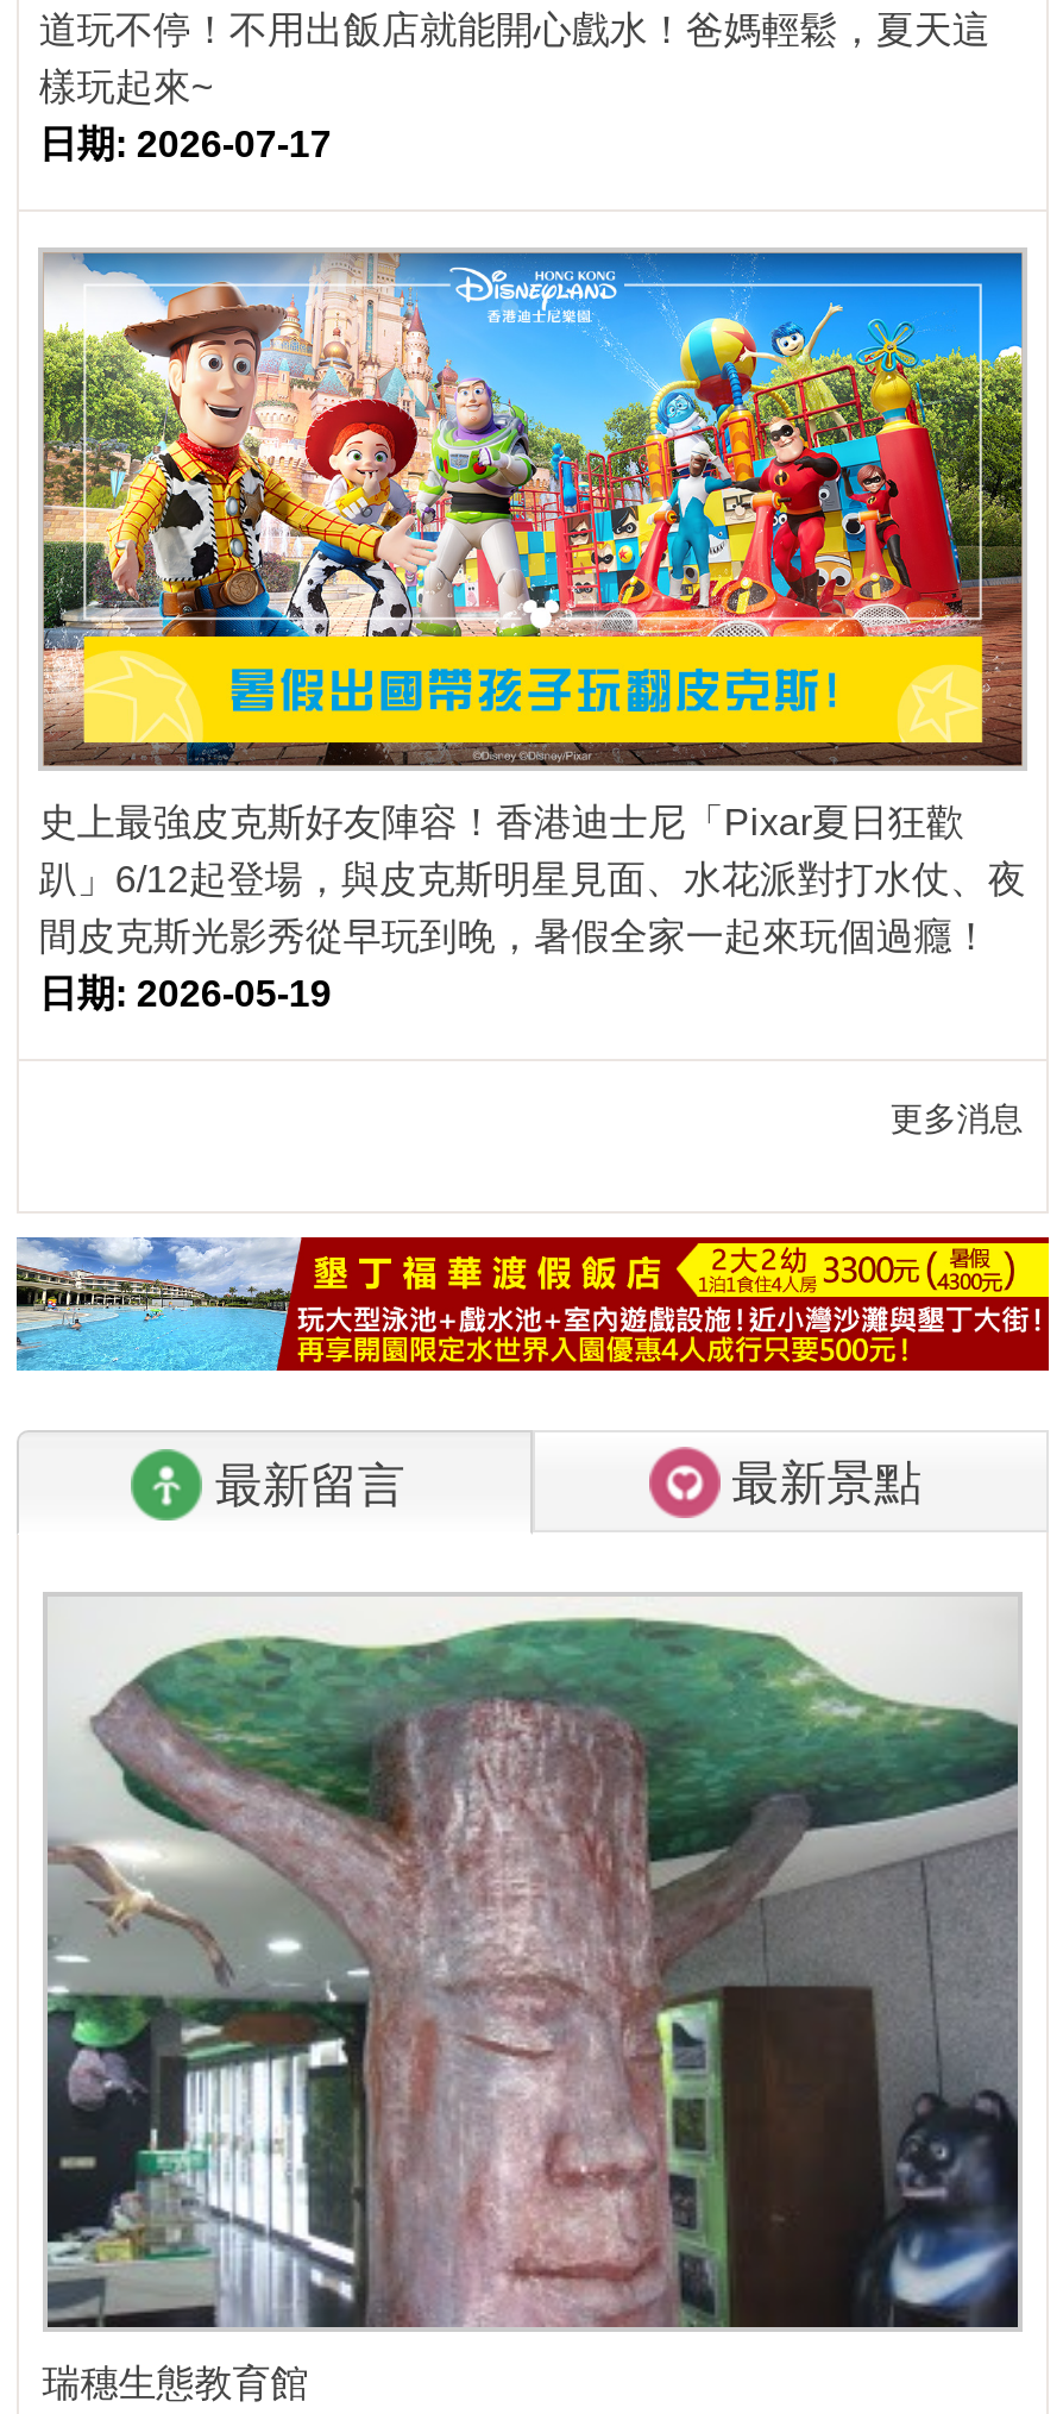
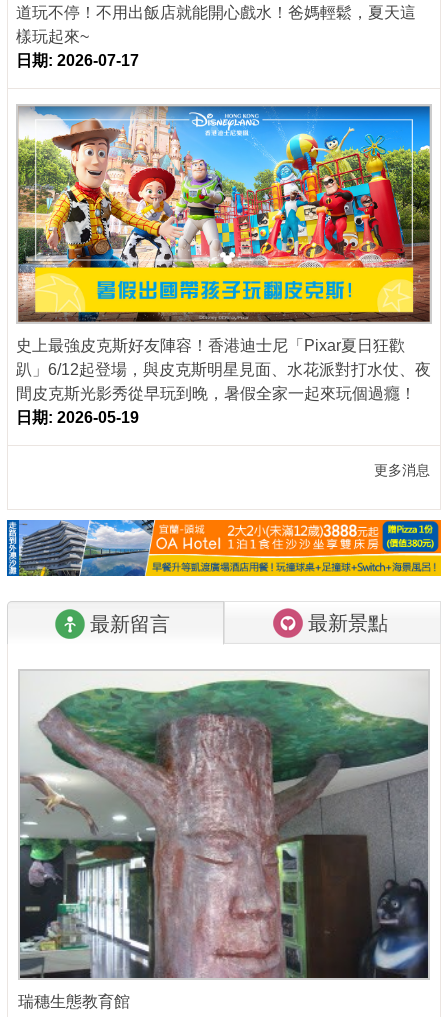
- [image]
+ [image]
